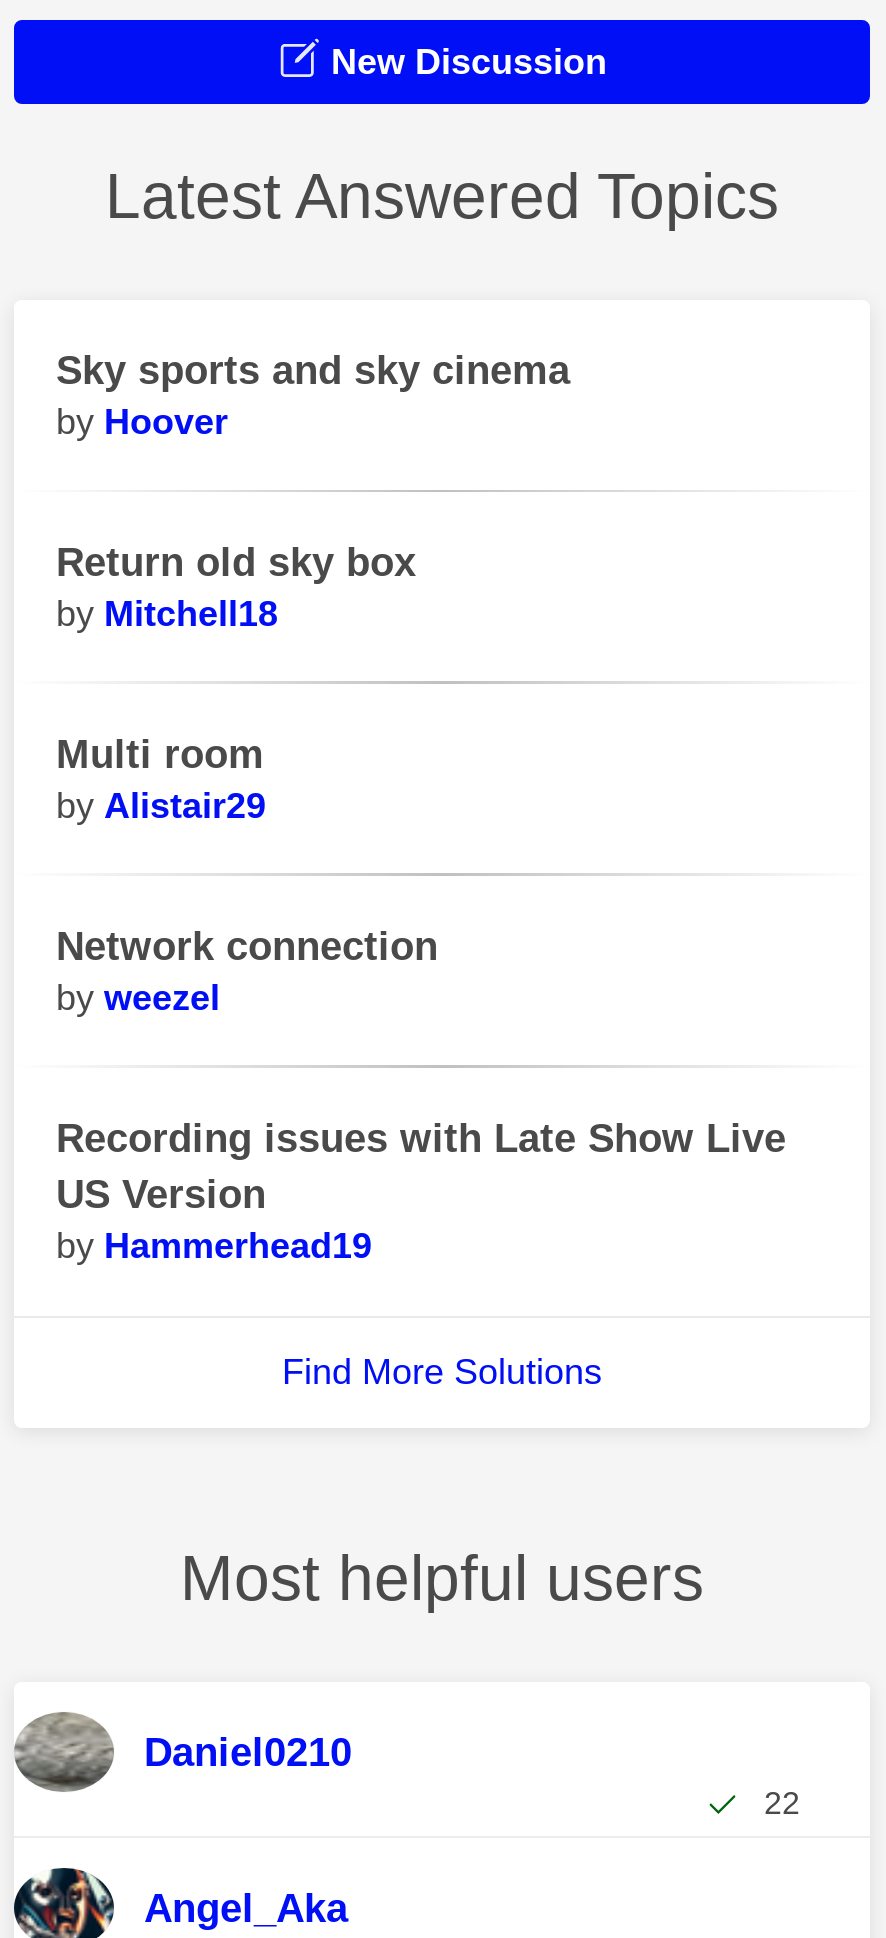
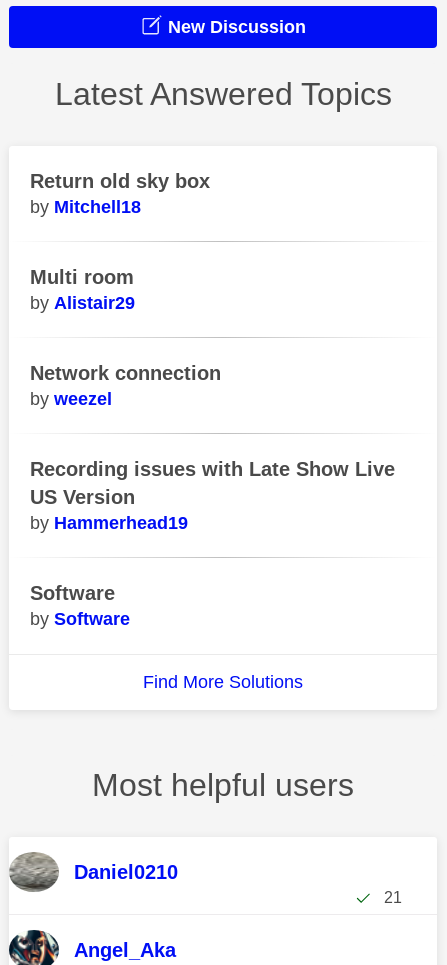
- Sky sports and sky cinema
- Hoover

moved up: Return old sky box | Mitchell18 | Multi room | ... | US Version | Hammerhead19

+ Software
+ Software

- 22
+ 21
